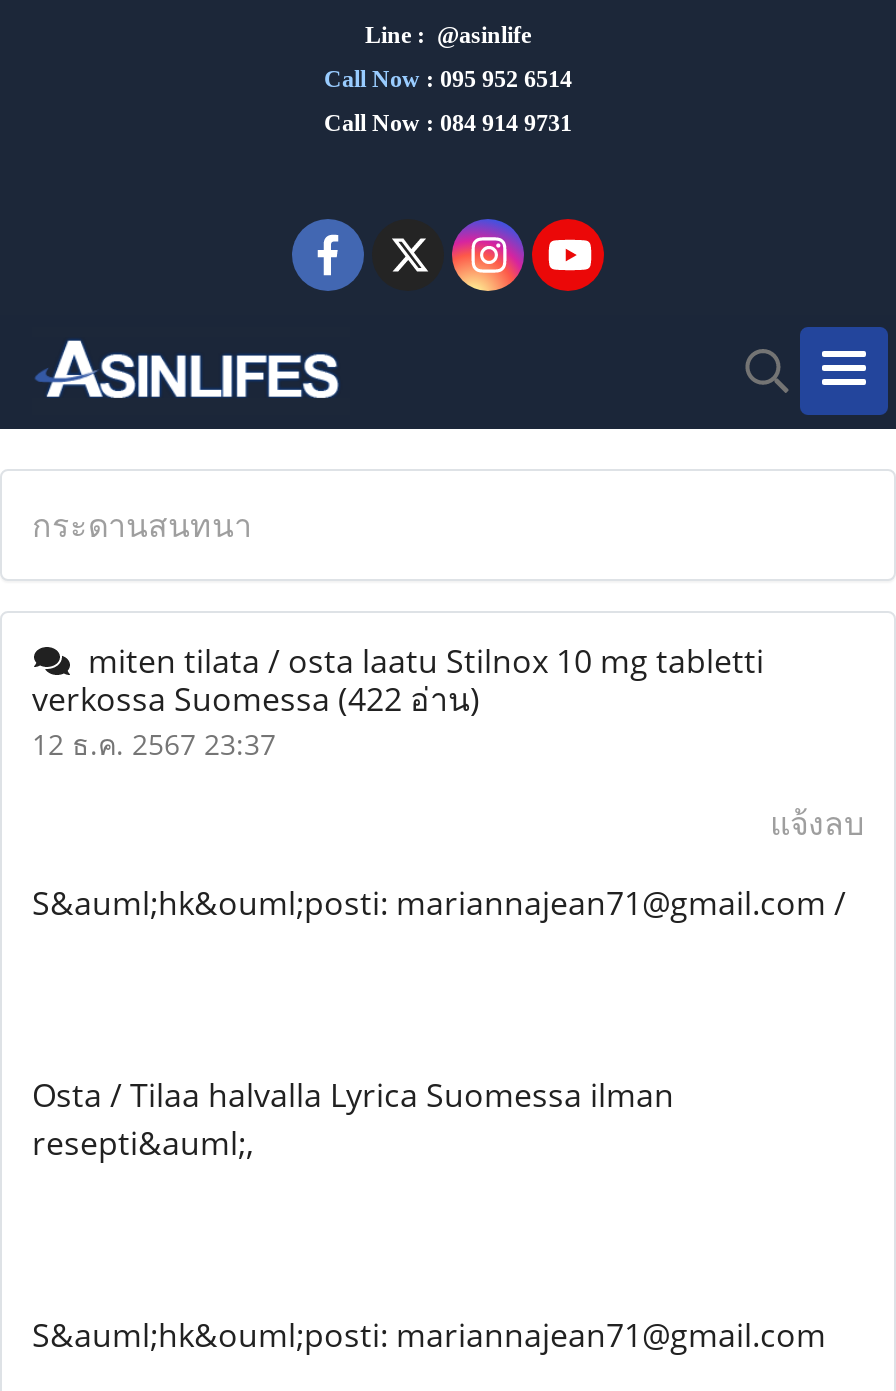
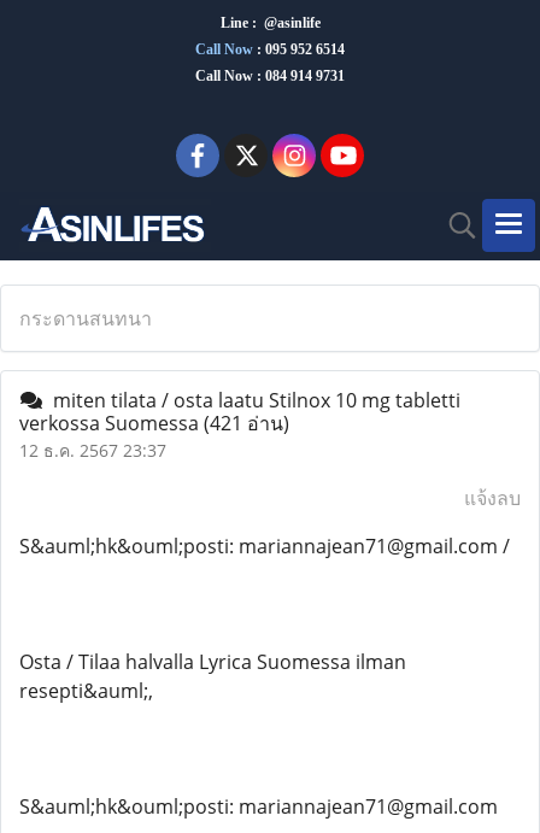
- verkossa Suomessa (422 อ่าน)
+ verkossa Suomessa (421 อ่าน)
